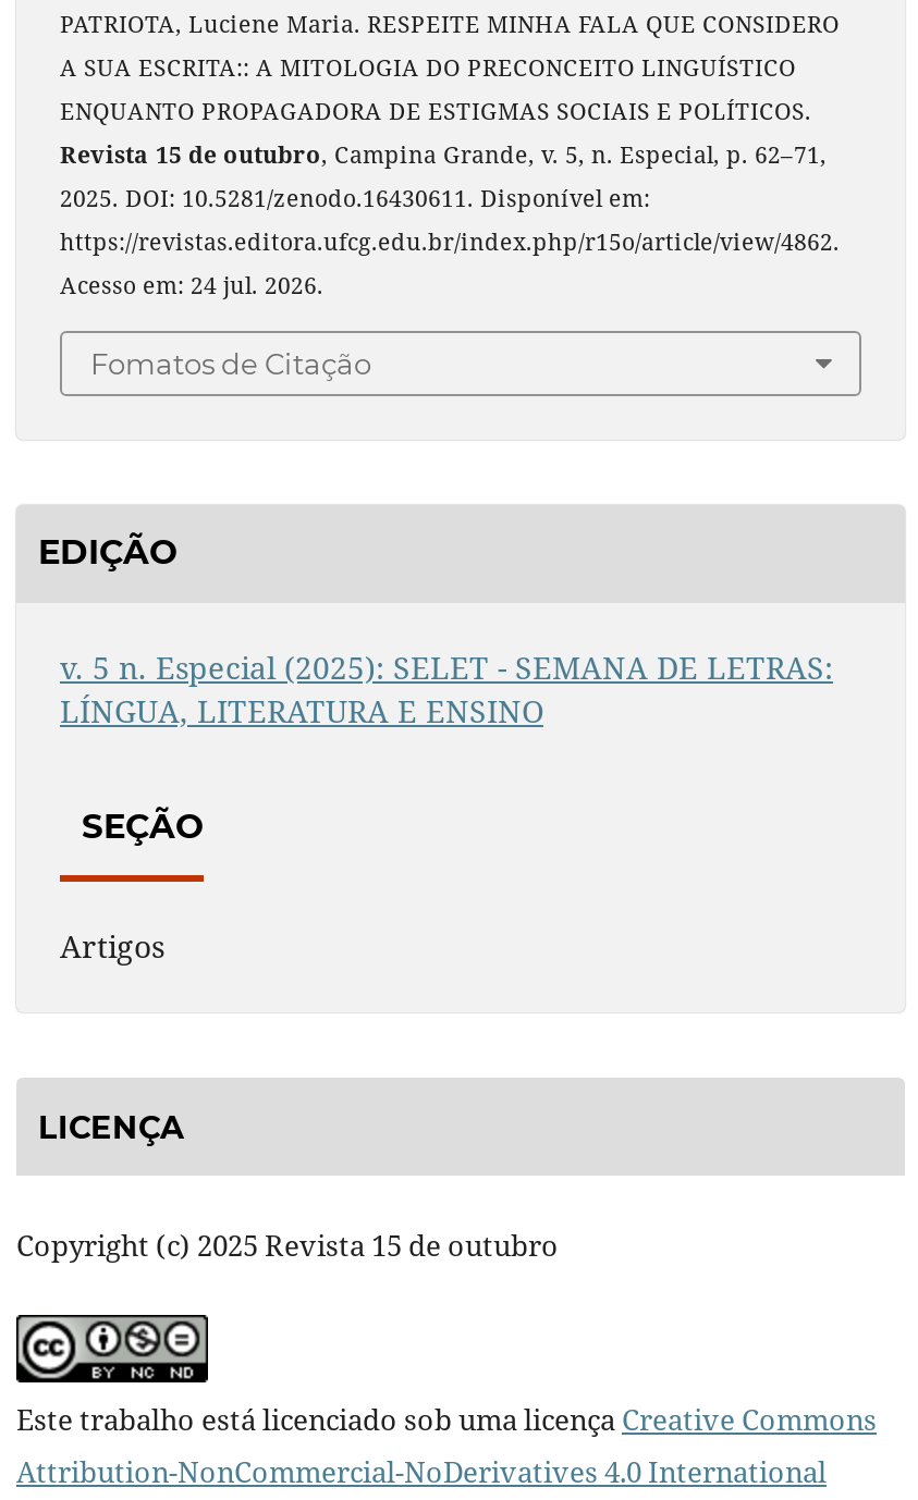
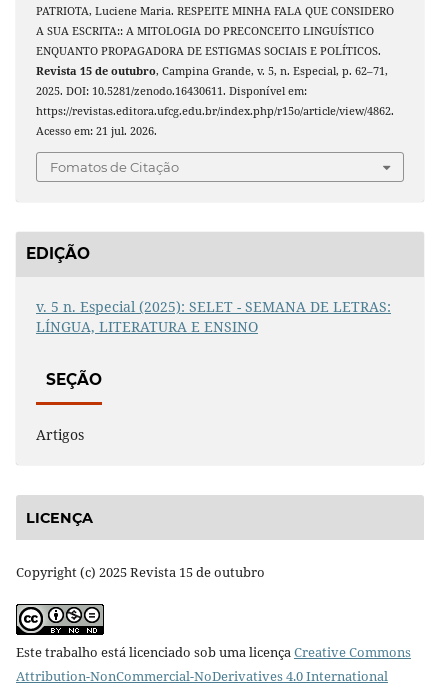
- Acesso em: 24 jul. 2026.
+ Acesso em: 21 jul. 2026.
